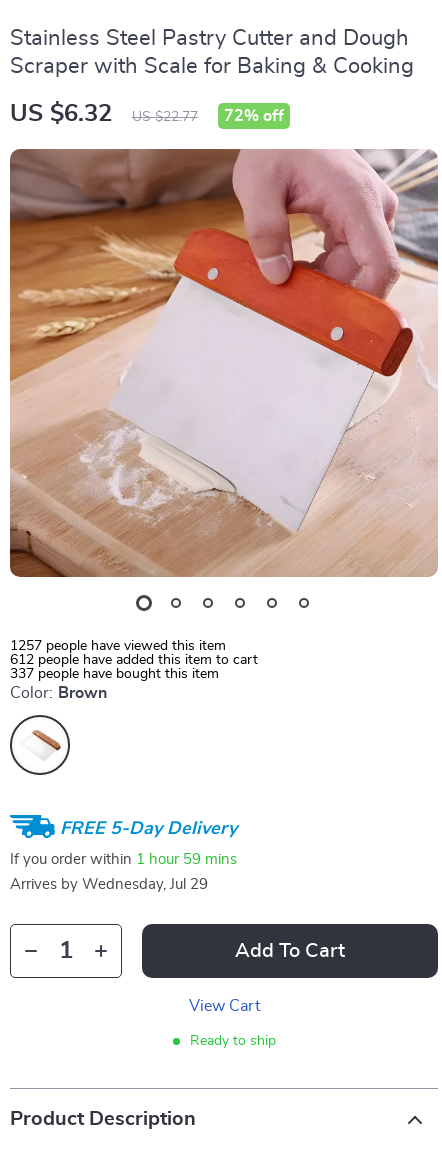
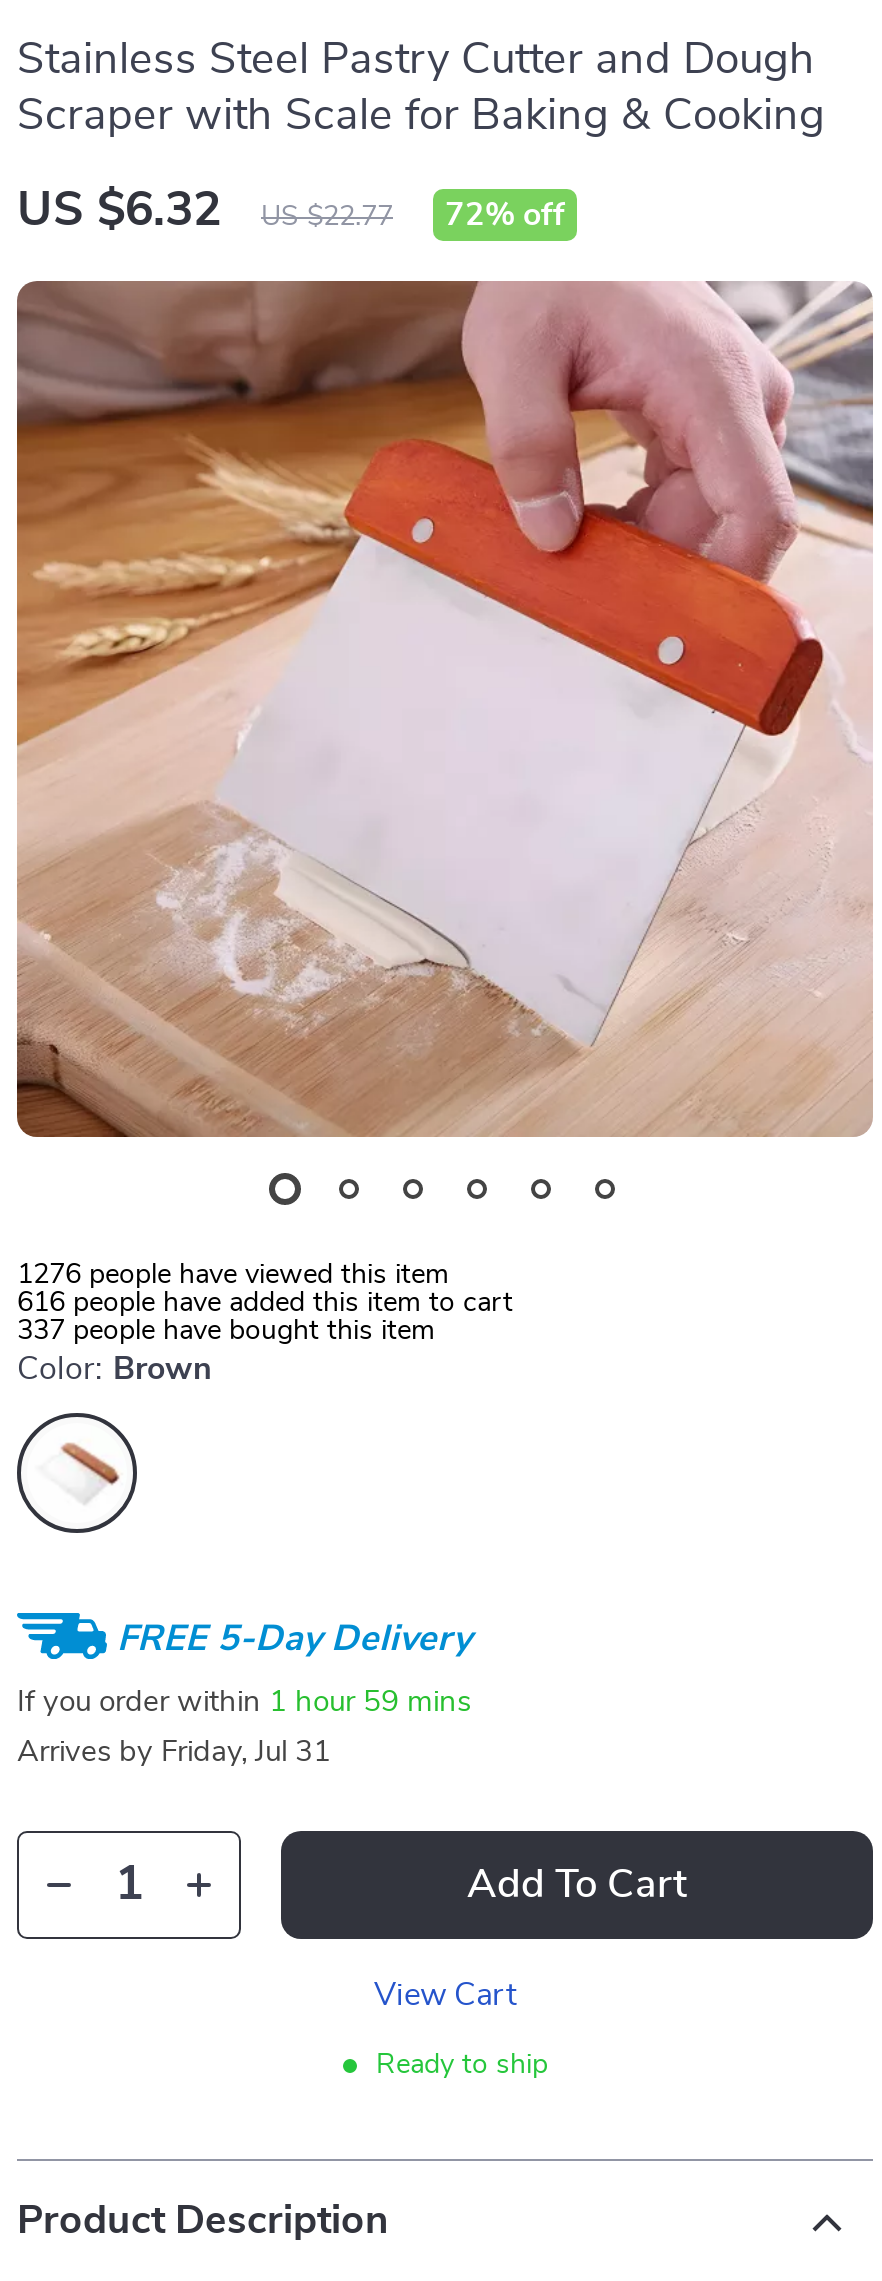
- 1257 people have viewed this item
+ 1276 people have viewed this item

- 612 people have added this item to cart
+ 616 people have added this item to cart

- Arrives by Wednesday, Jul 29
+ Arrives by Friday, Jul 31
